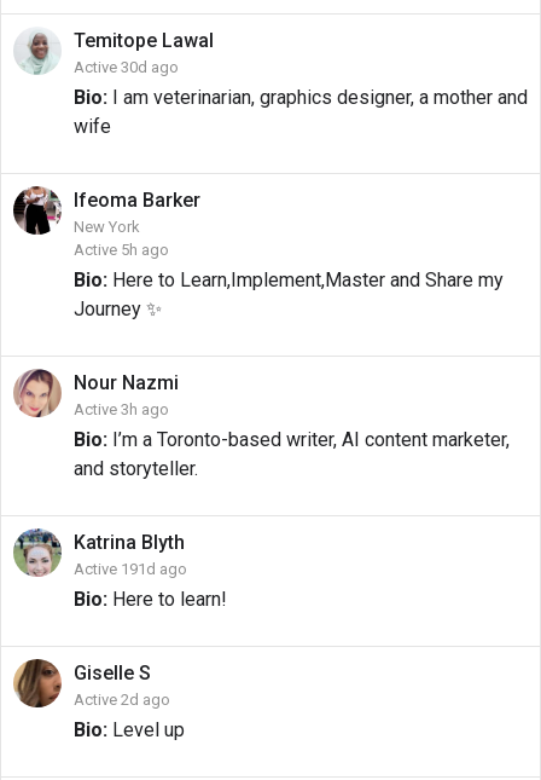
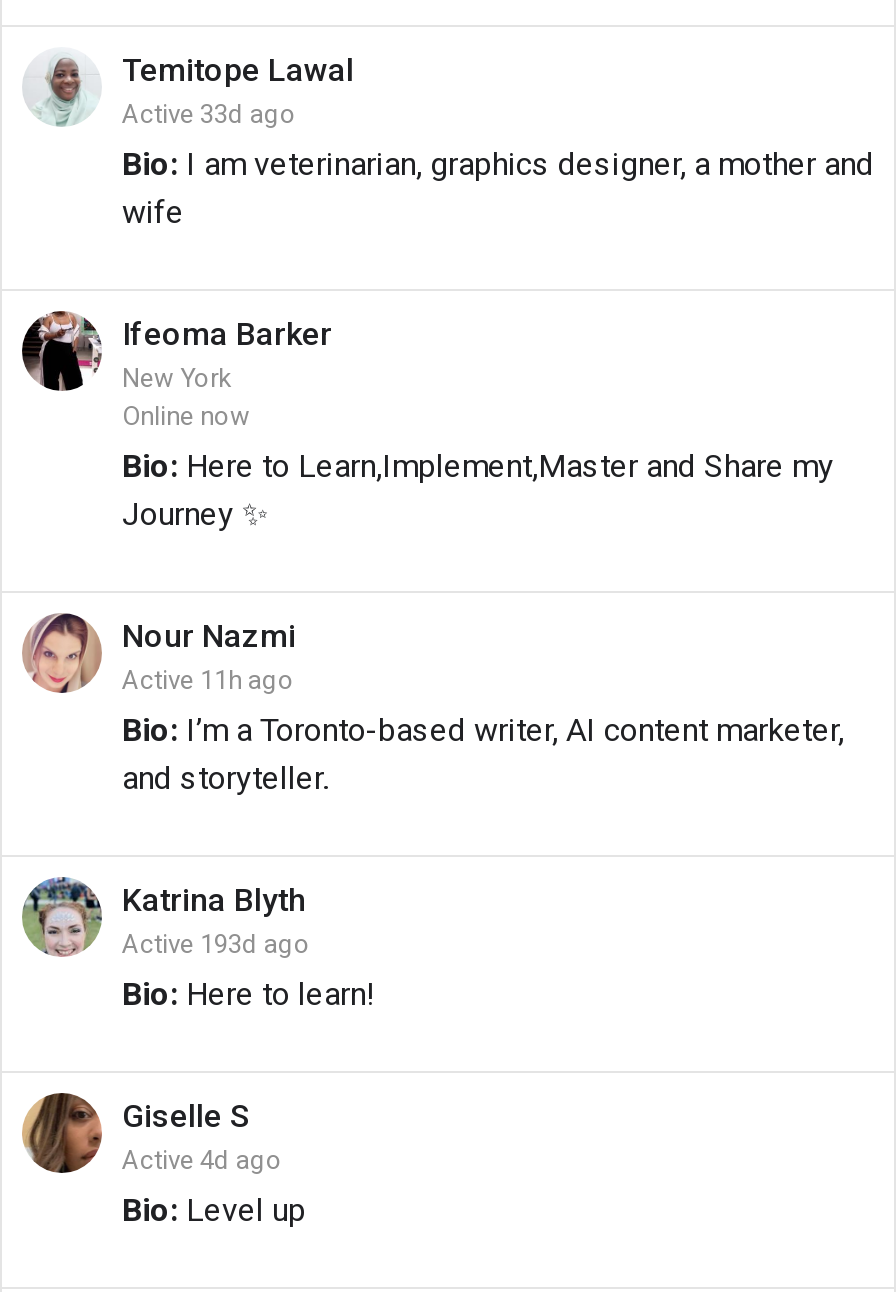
- Active 30d ago
+ Active 33d ago

- Active 5h ago
+ Online now

- Active 3h ago
+ Active 11h ago

- Active 191d ago
+ Active 193d ago

- Active 2d ago
+ Active 4d ago
